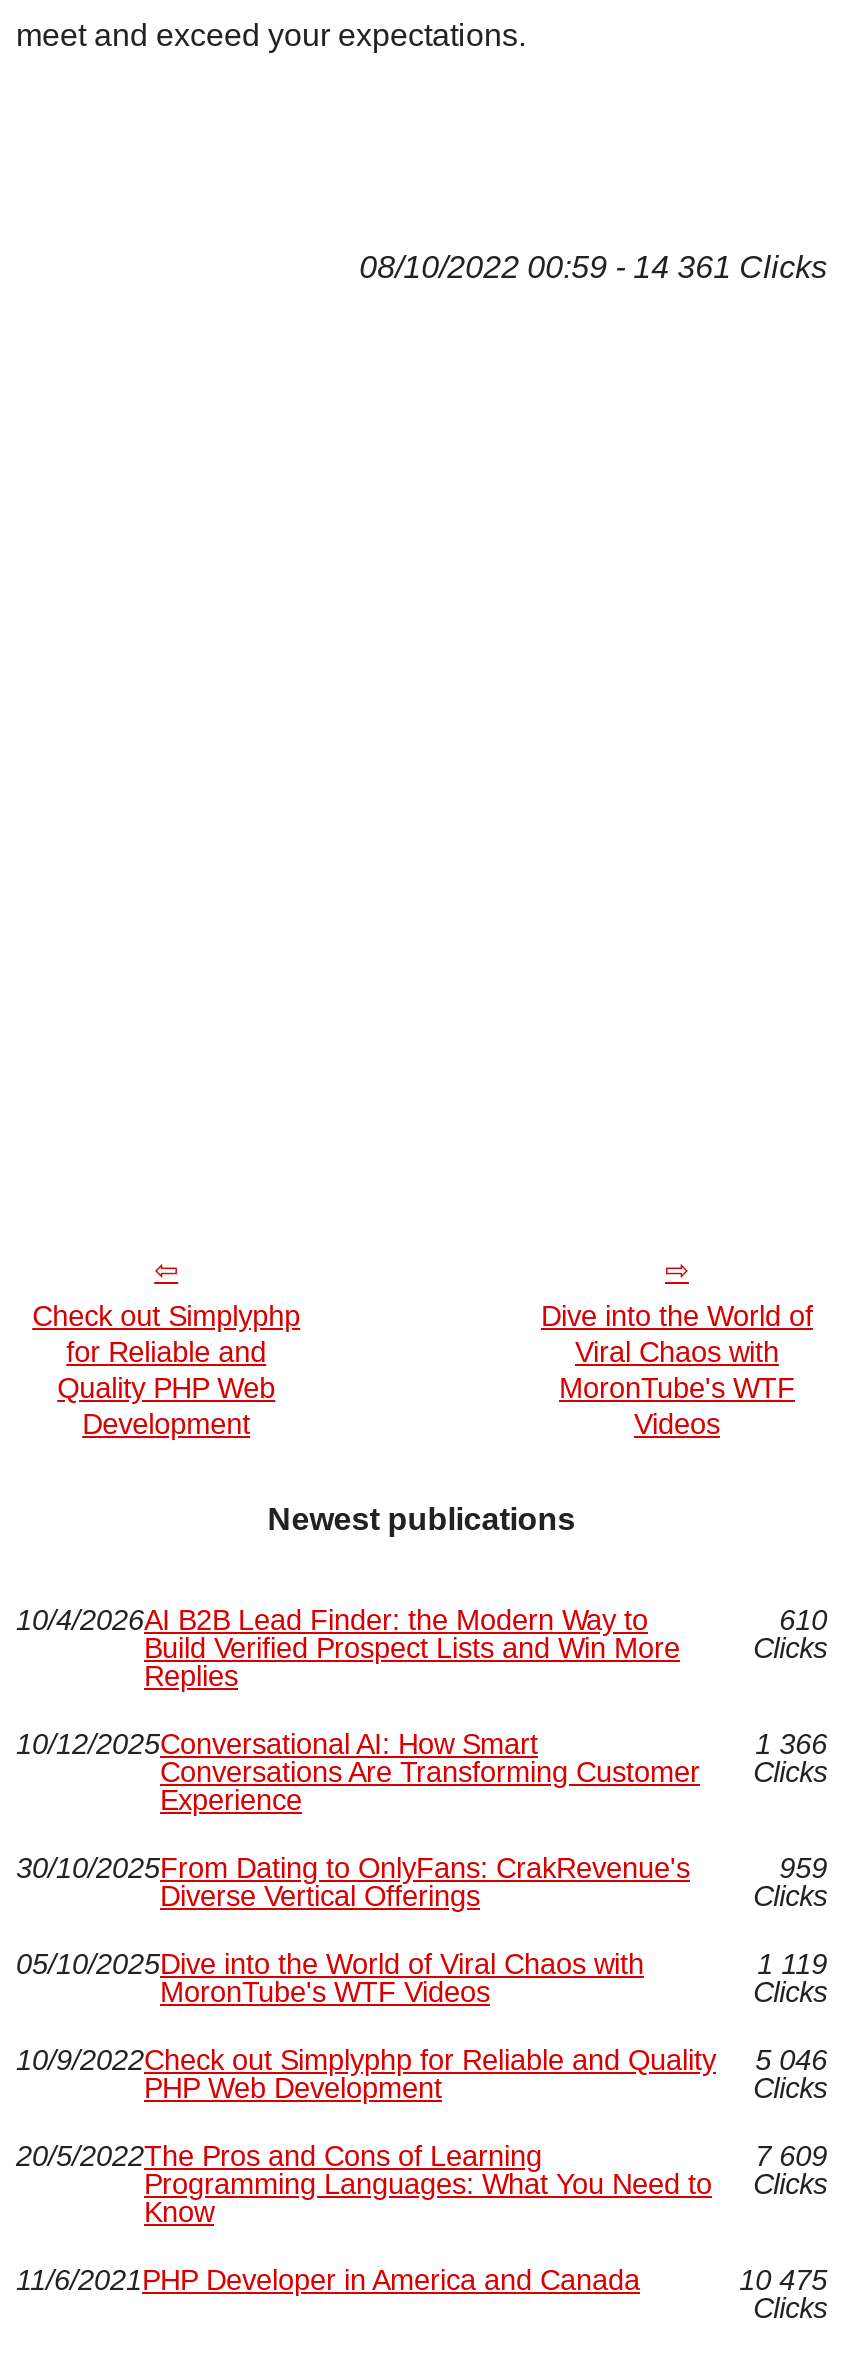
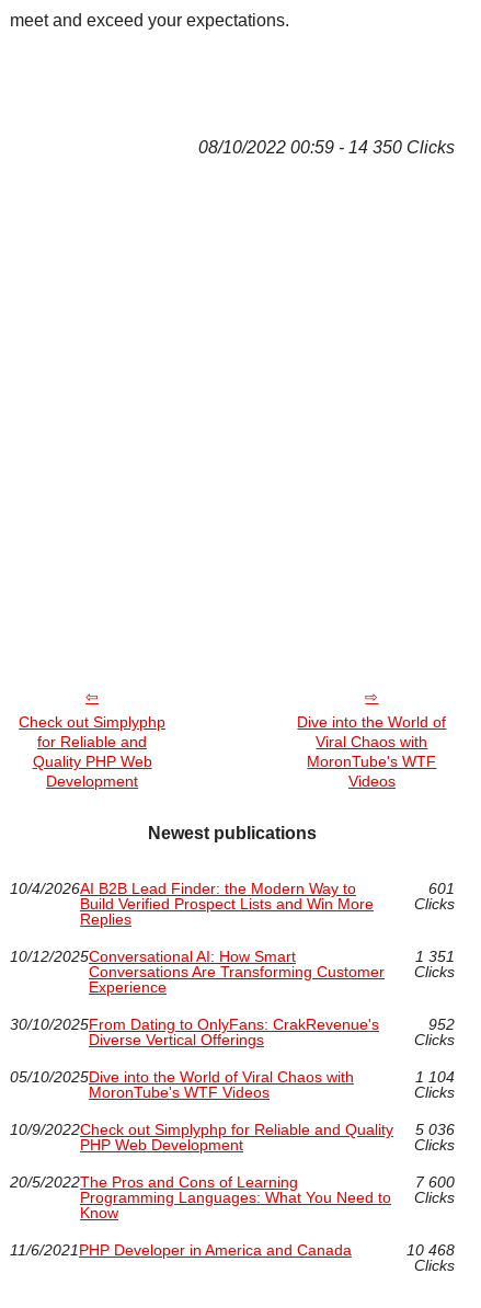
- 08/10/2022 00:59 - 14 361 Clicks
+ 08/10/2022 00:59 - 14 350 Clicks

- 610
+ 601

- 1 366
+ 1 351

- 959
+ 952

- 1 119
+ 1 104

- 10/9/2022Check out Simplyphp for Reliable and Quality 5 046
+ 10/9/2022Check out Simplyphp for Reliable and Quality 5 036

- 7 609
+ 7 600

- 10 475
+ 10 468
